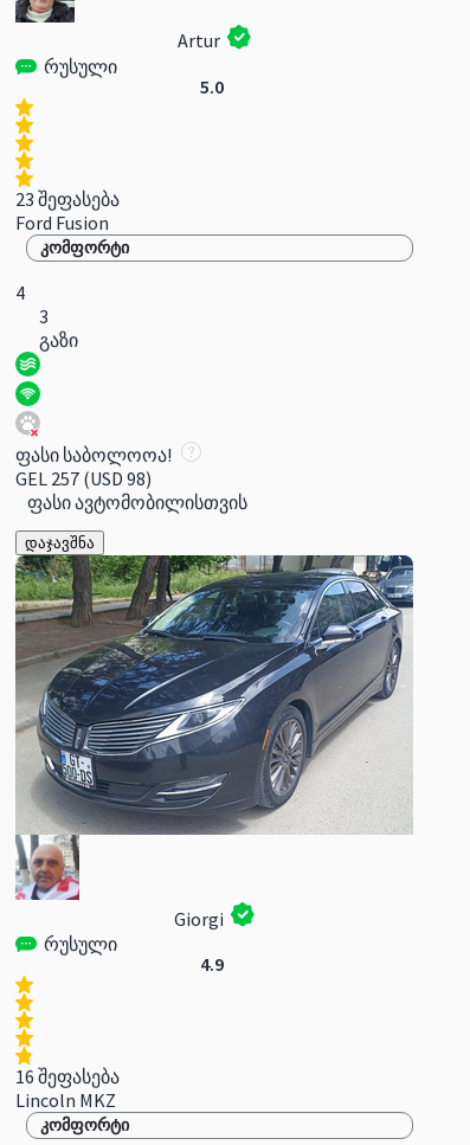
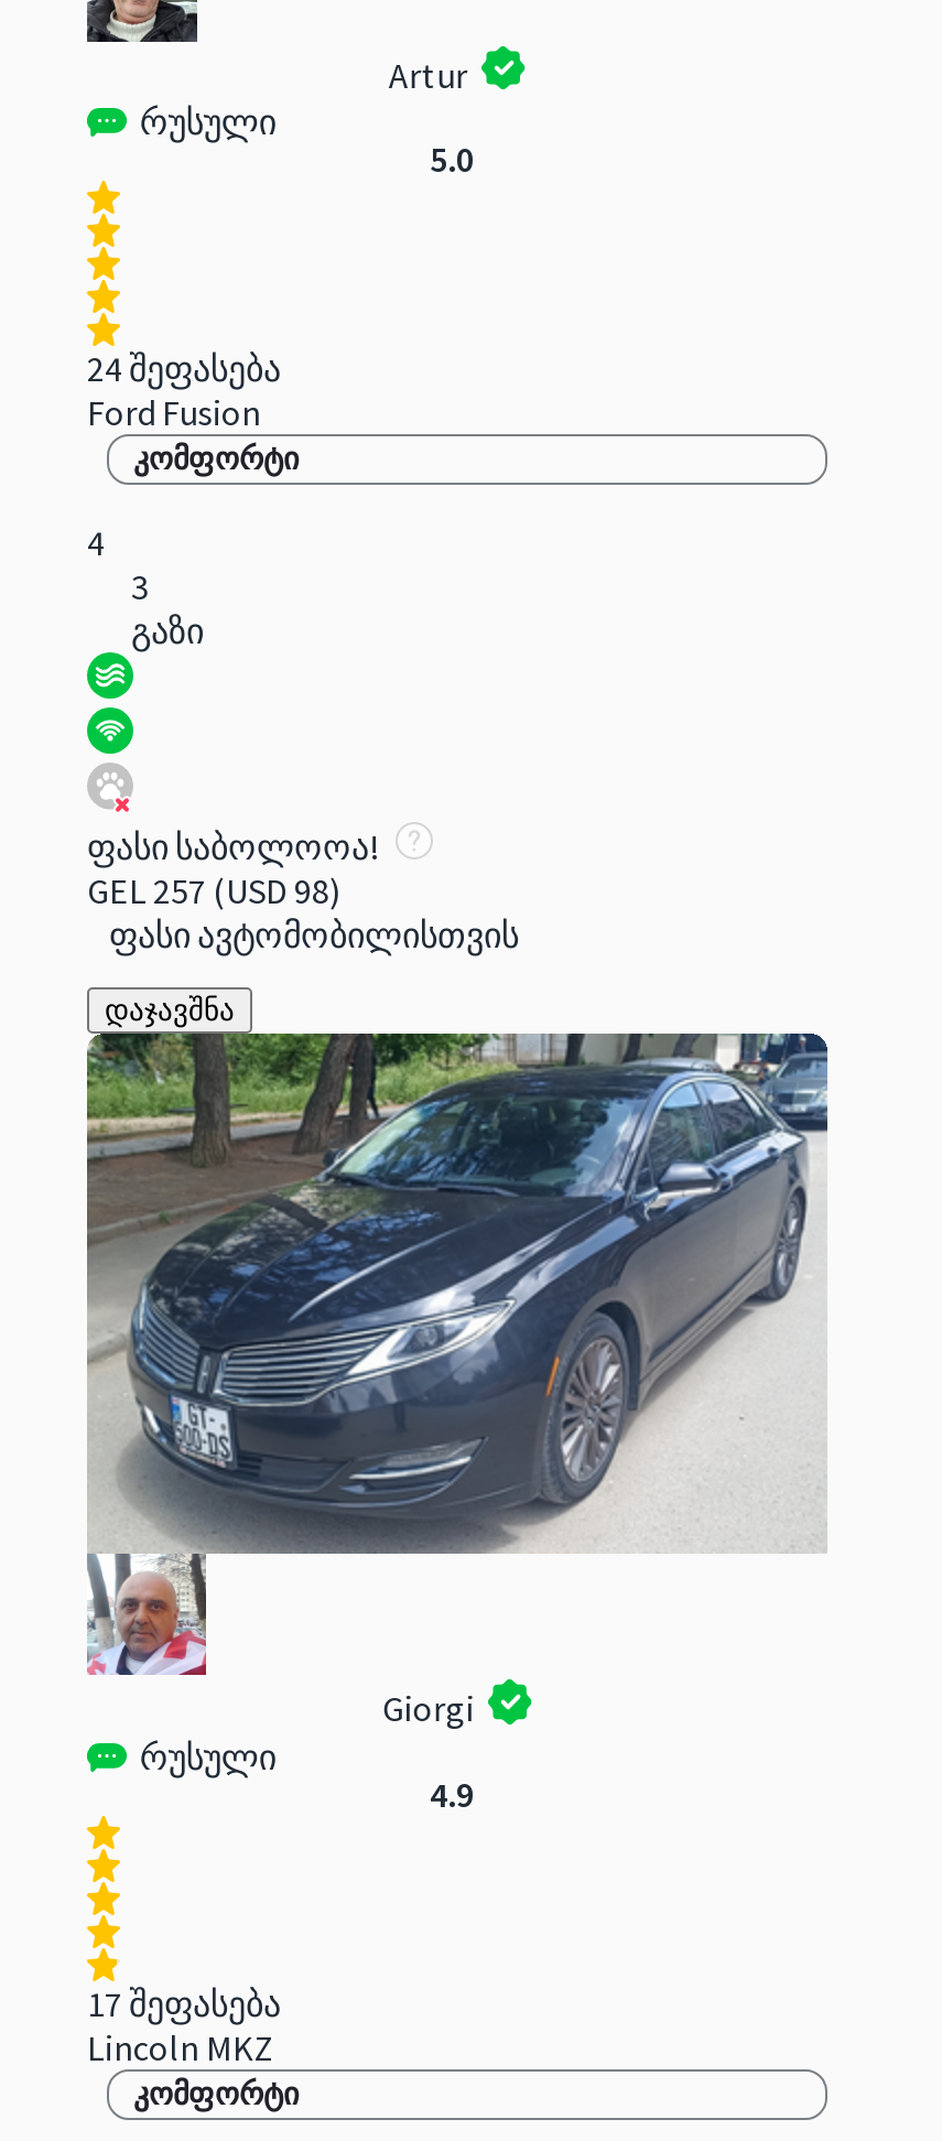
- 23 შეფასება
+ 24 შეფასება

- 16 შეფასება
+ 17 შეფასება
